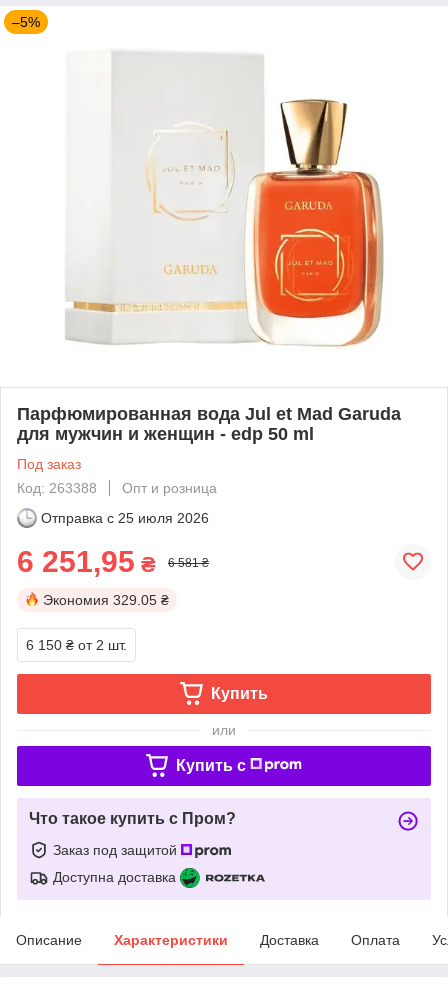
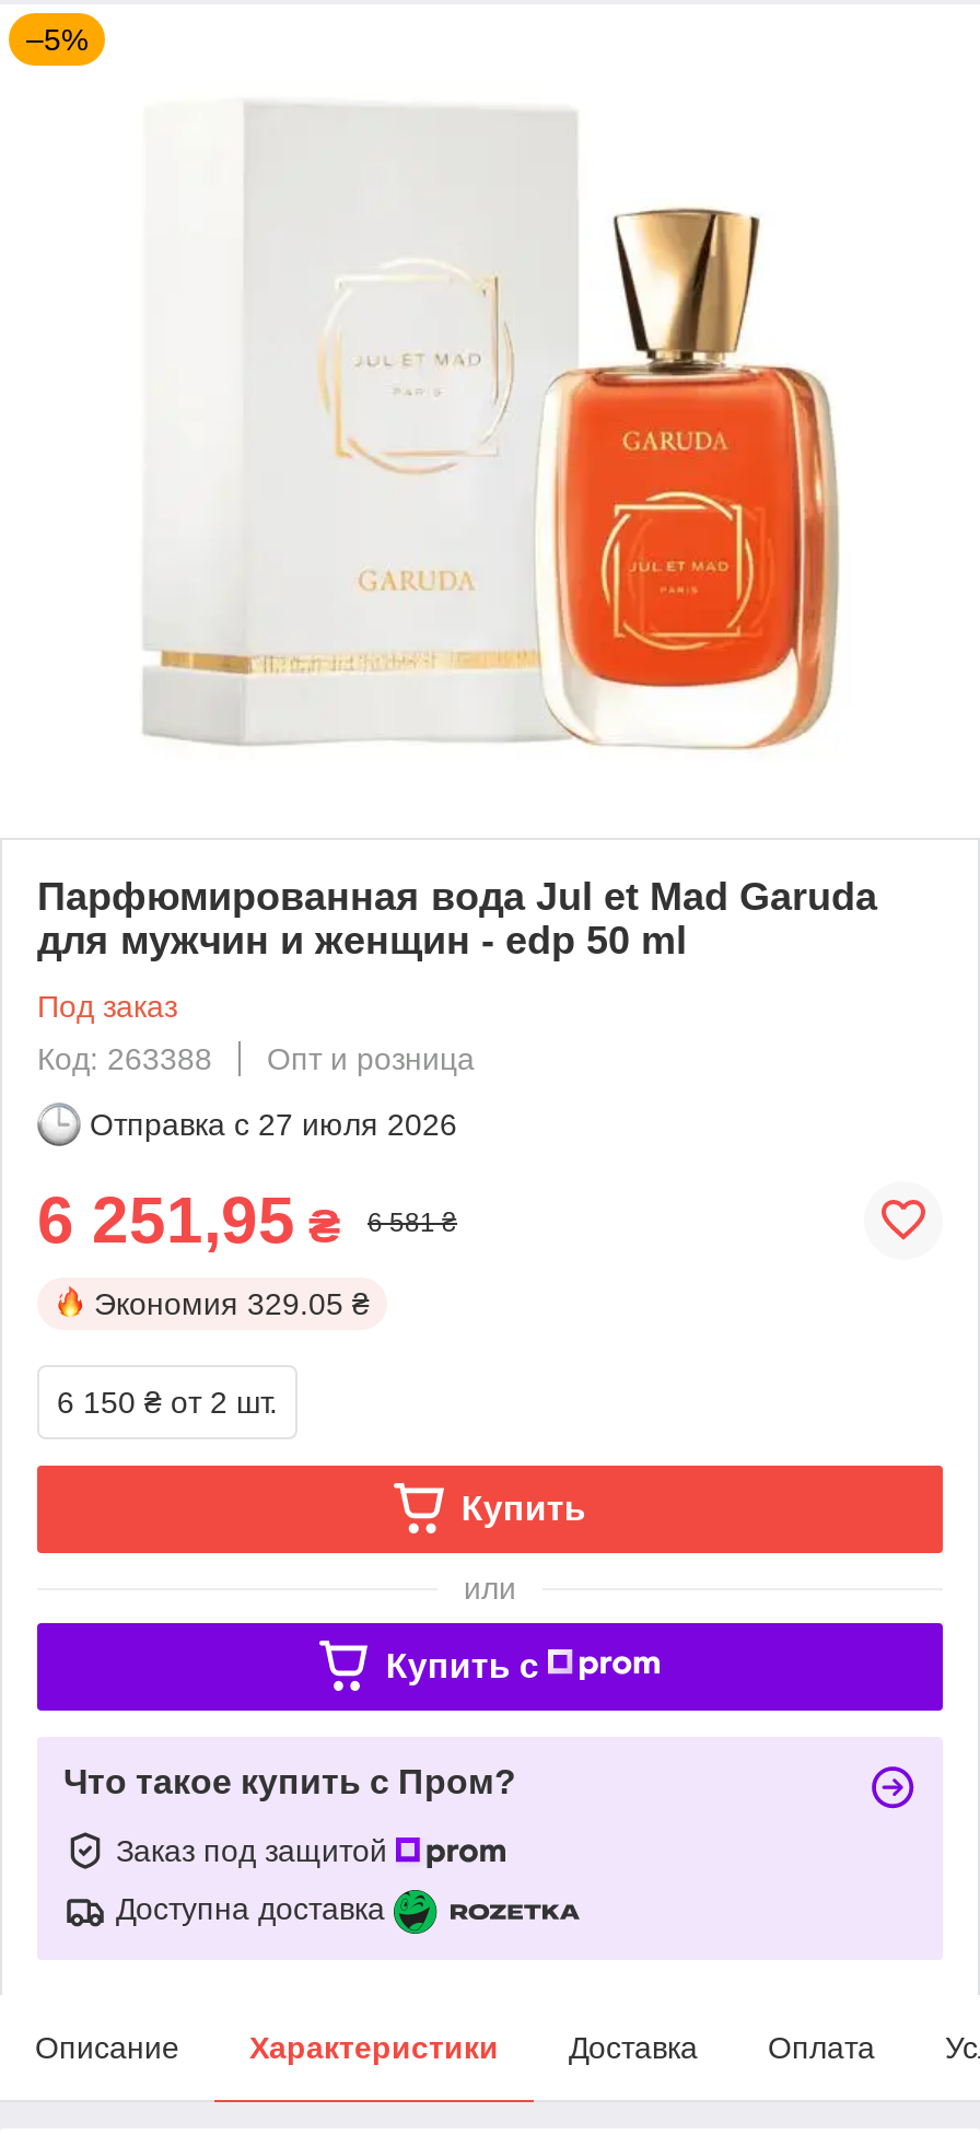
- Отправка с 25 июля 2026
+ Отправка с 27 июля 2026
